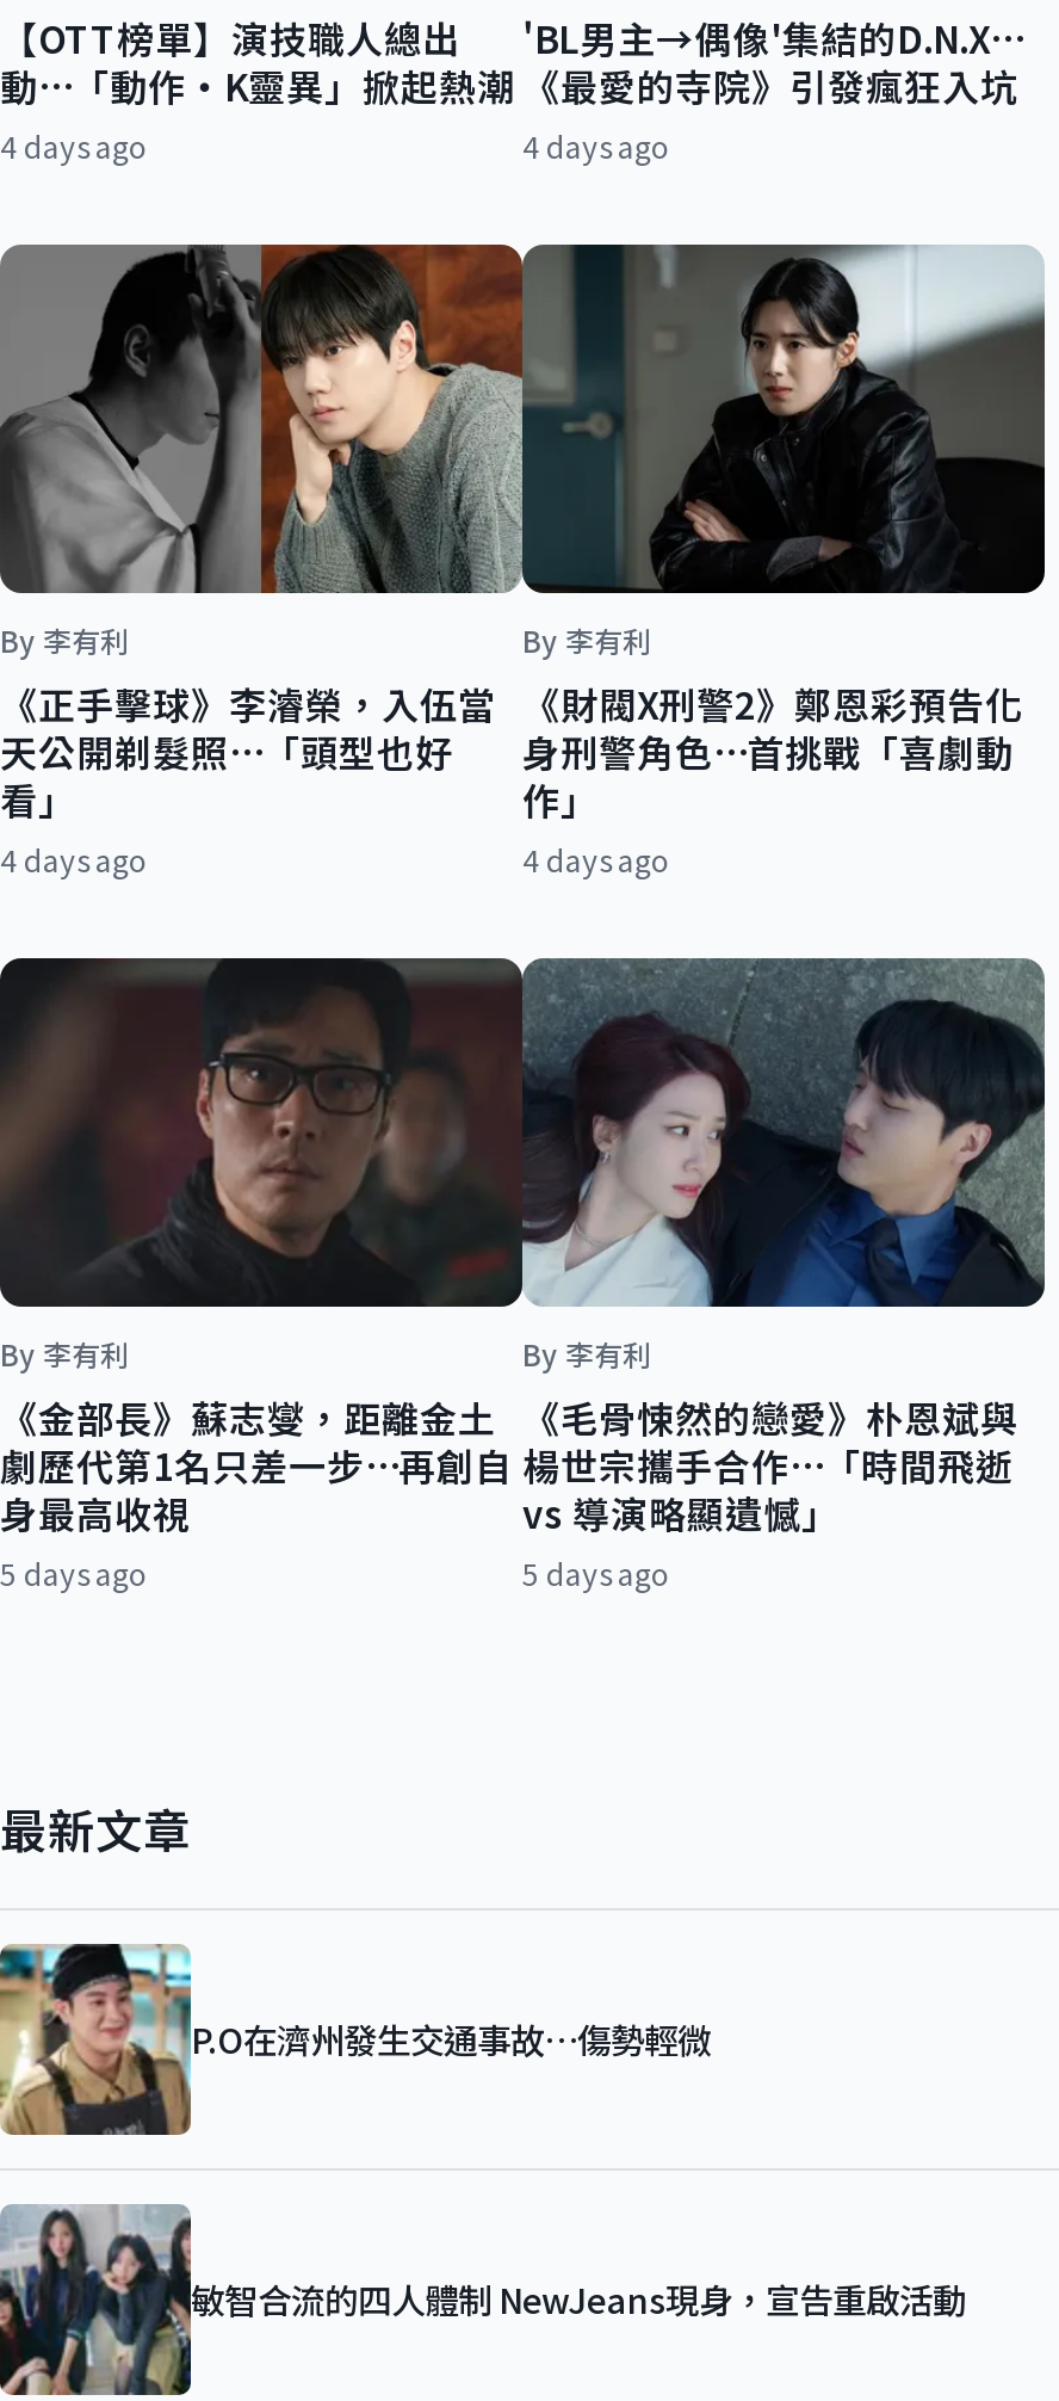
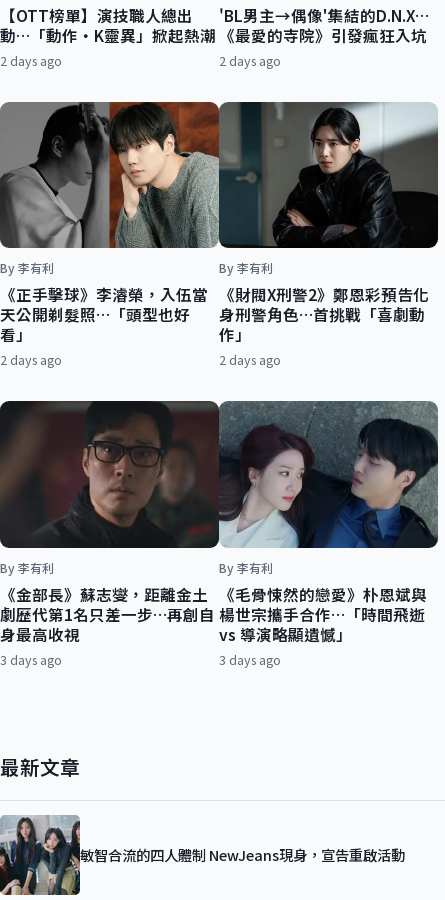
- 4 days ago
+ 2 days ago

- 4 days ago
+ 2 days ago

- 4 days ago
+ 2 days ago

- 4 days ago
+ 2 days ago

- 5 days ago
+ 3 days ago

- 5 days ago
+ 3 days ago

- [image]
- P.O在濟州發生交通事故…傷勢輕微
